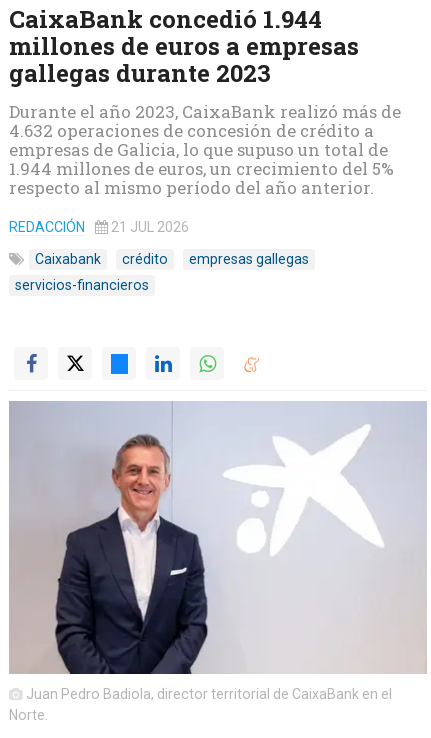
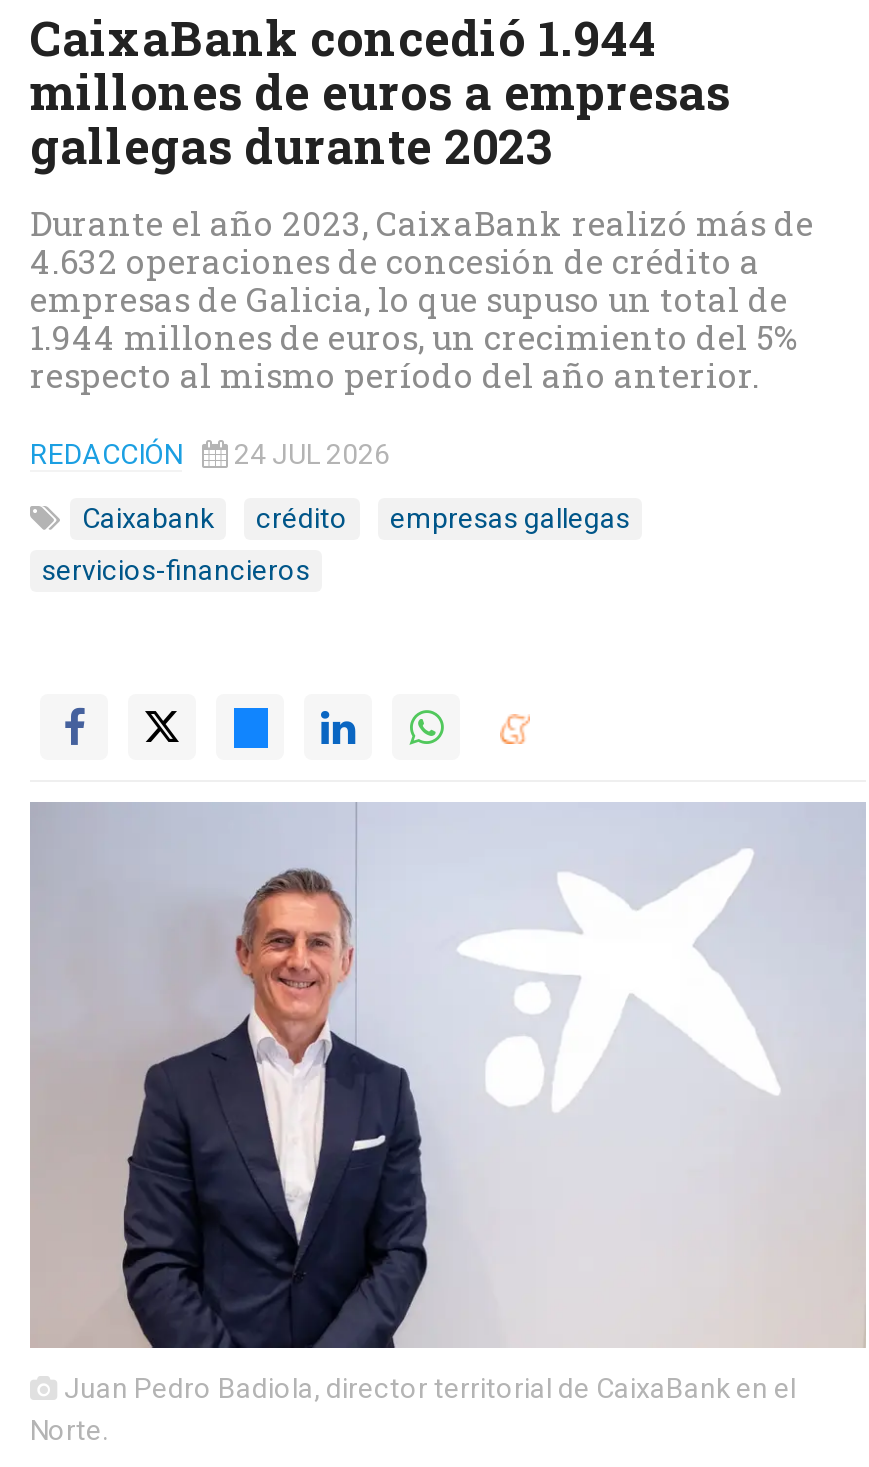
- REDACCIÓN 21 JUL 2026
+ REDACCIÓN 24 JUL 2026
